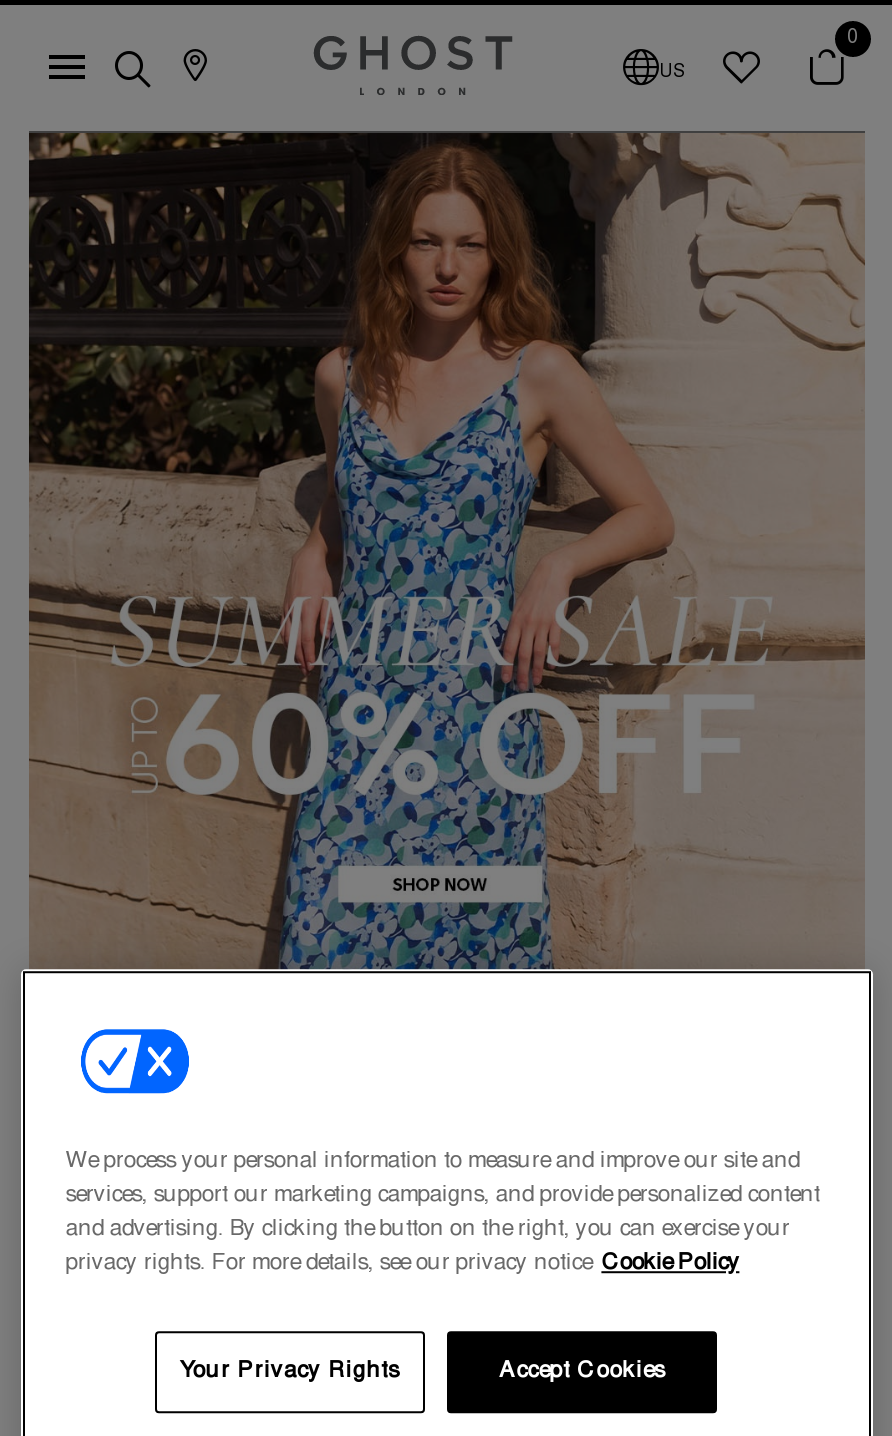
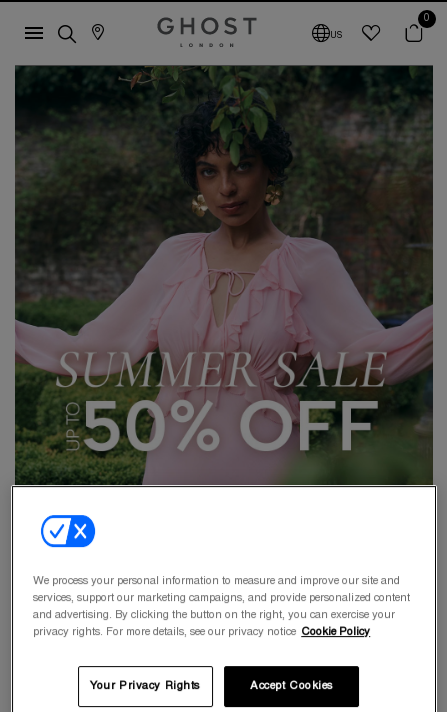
- [image]
+ [image]
